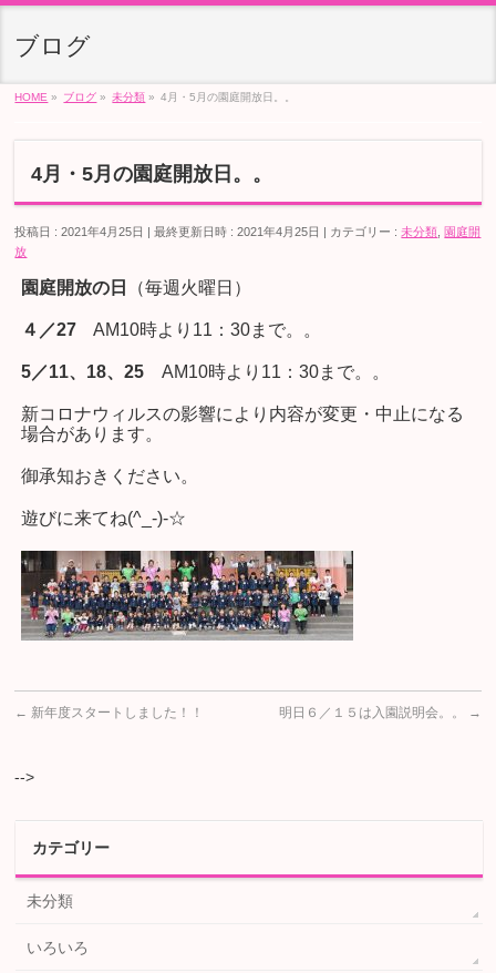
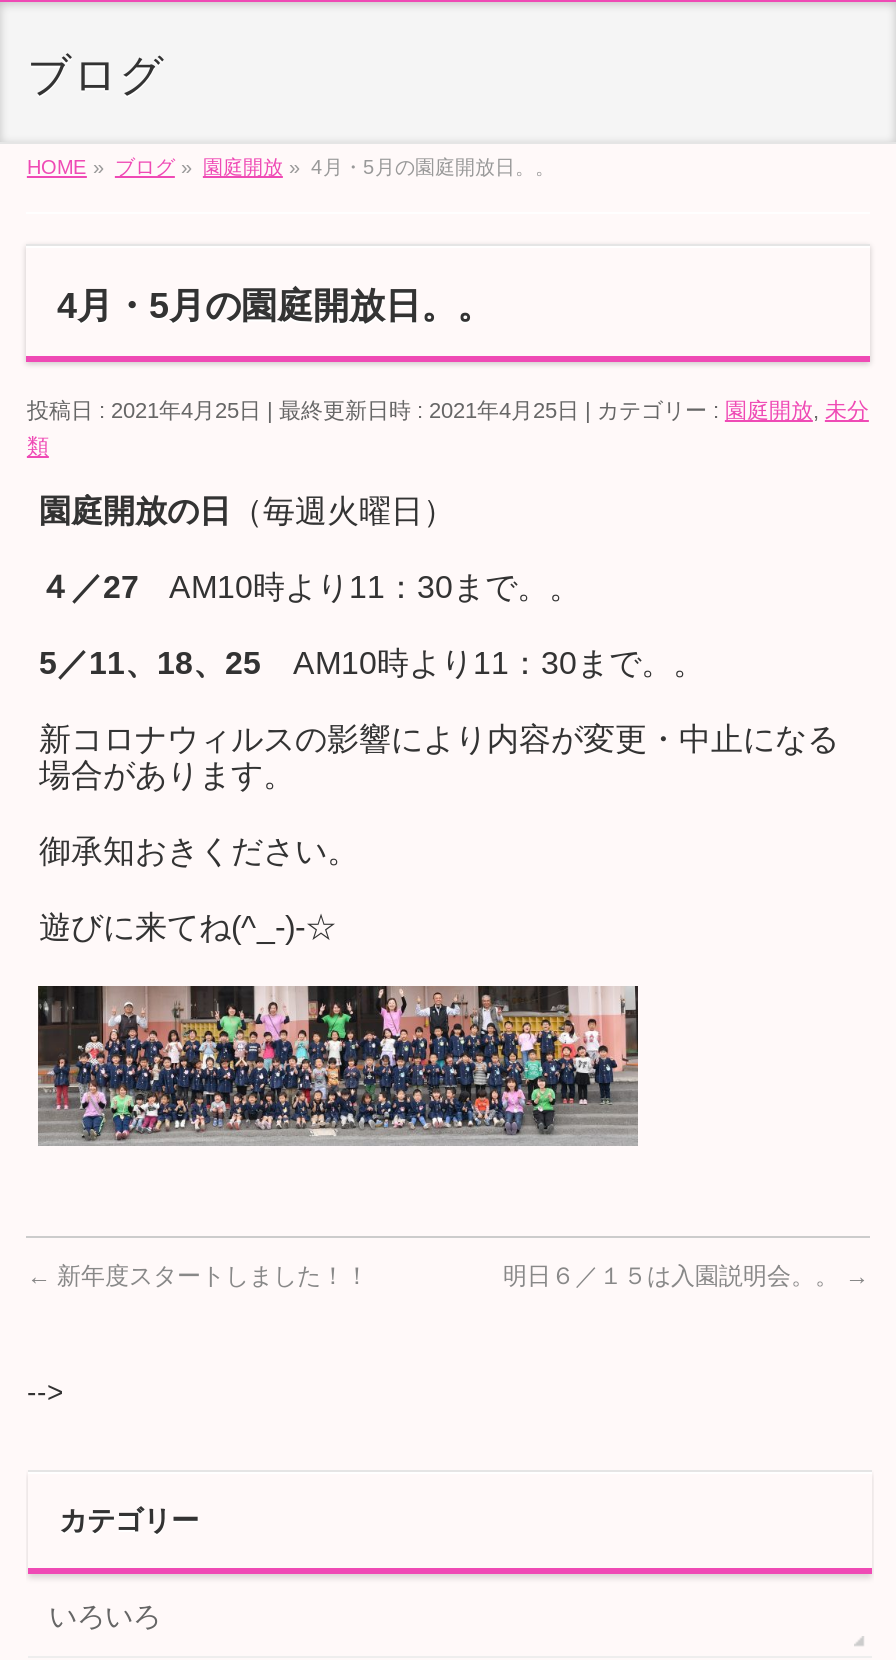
- HOME» ブログ» 未分類» 4月・5月の園庭開放日。。
+ HOME» ブログ» 園庭開放» 4月・5月の園庭開放日。。

- カテゴリー :未分類,園庭開
+ カテゴリー :園庭開放,未分

- 放
+ 類

- 未分類
